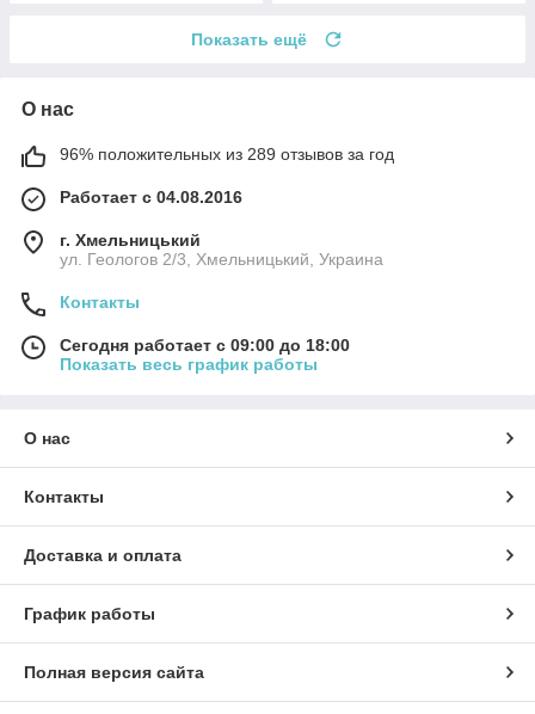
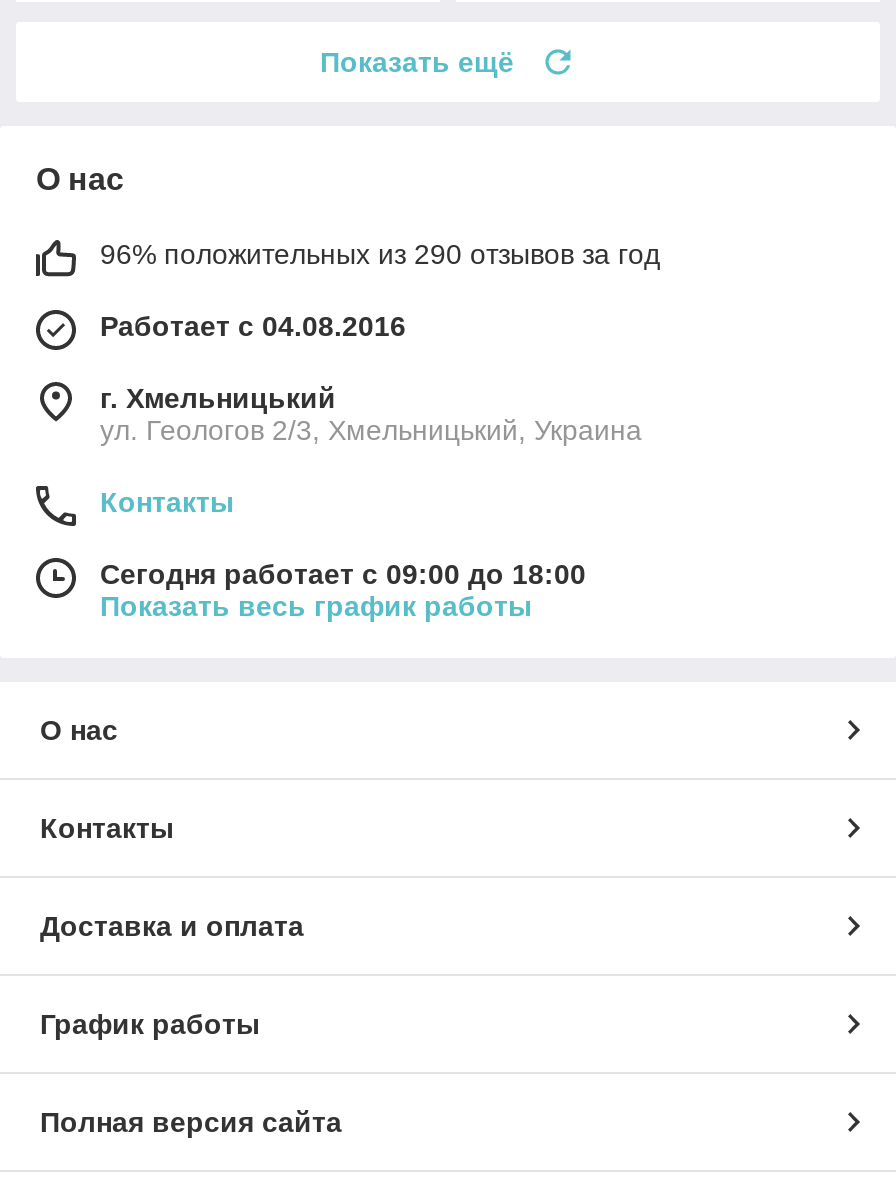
- 96% положительных из 289 отзывов за год
+ 96% положительных из 290 отзывов за год
